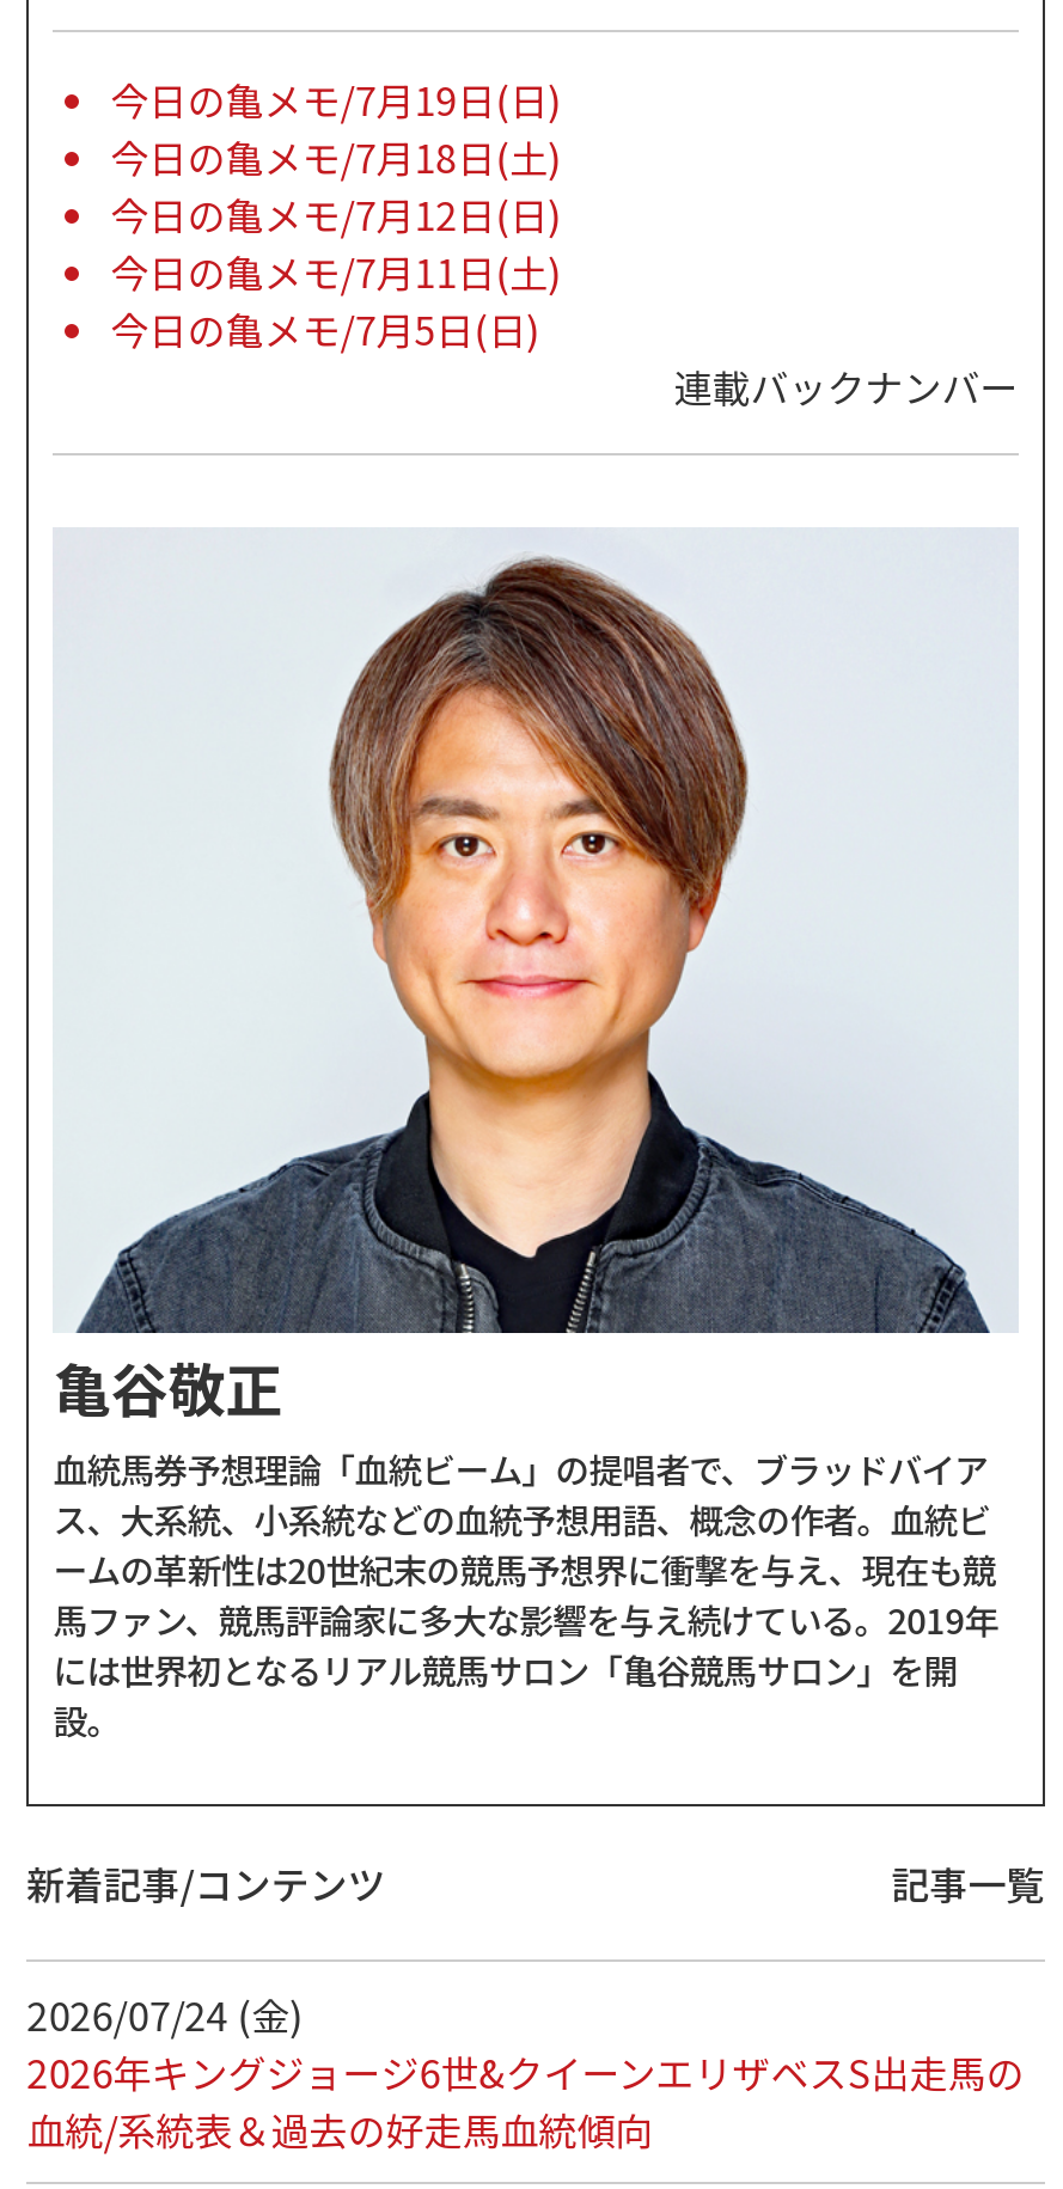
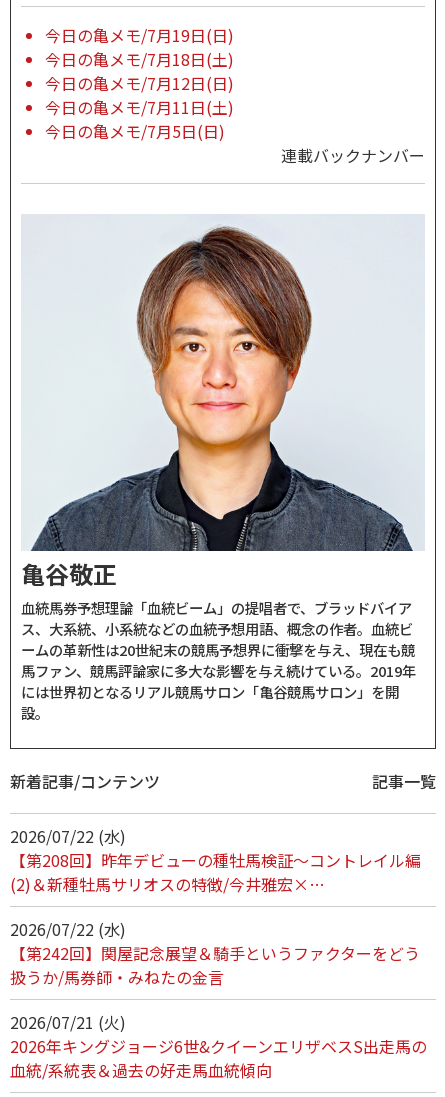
- 2026/07/24 (金)
+ 2026/07/22 (水)
+ 【第208回】昨年デビューの種牡馬検証～コントレイル編
+ (2)＆新種牡馬サリオスの特徴/今井雅宏×…
+ 2026/07/22 (水)
+ 【第242回】関屋記念展望＆騎手というファクターをどう
+ 扱うか/馬券師・みねたの金言
+ 2026/07/21 (火)
